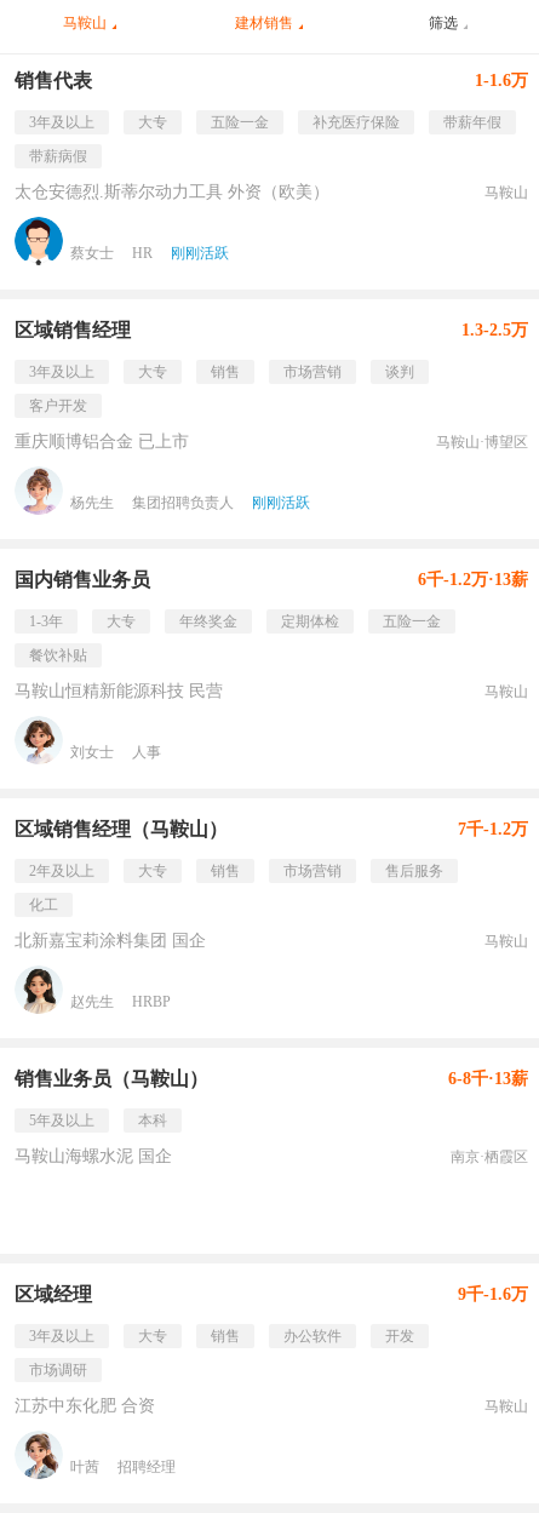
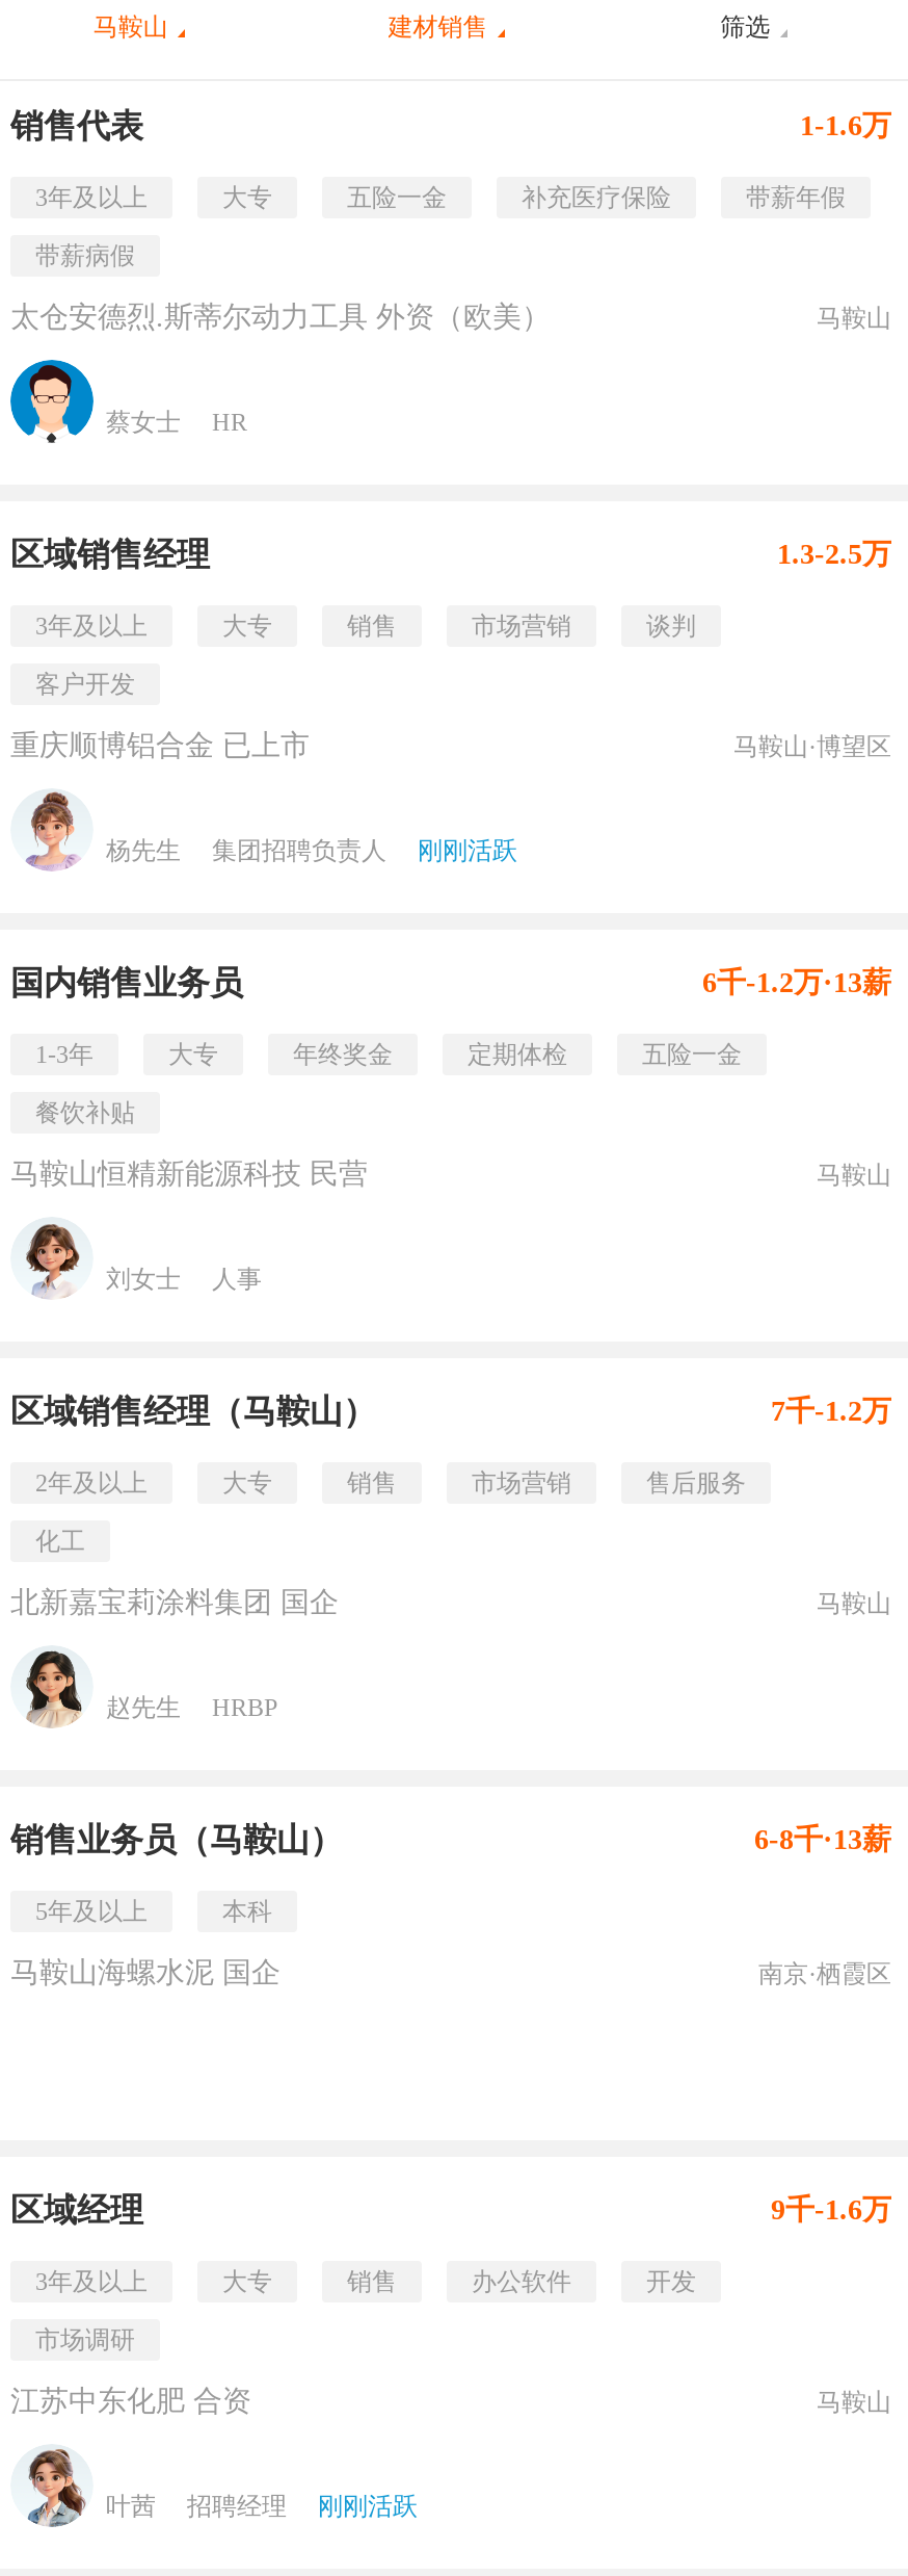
- 刚刚活跃

+ 刚刚活跃
